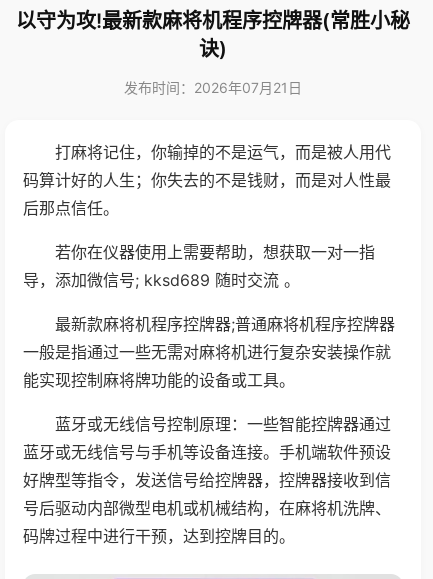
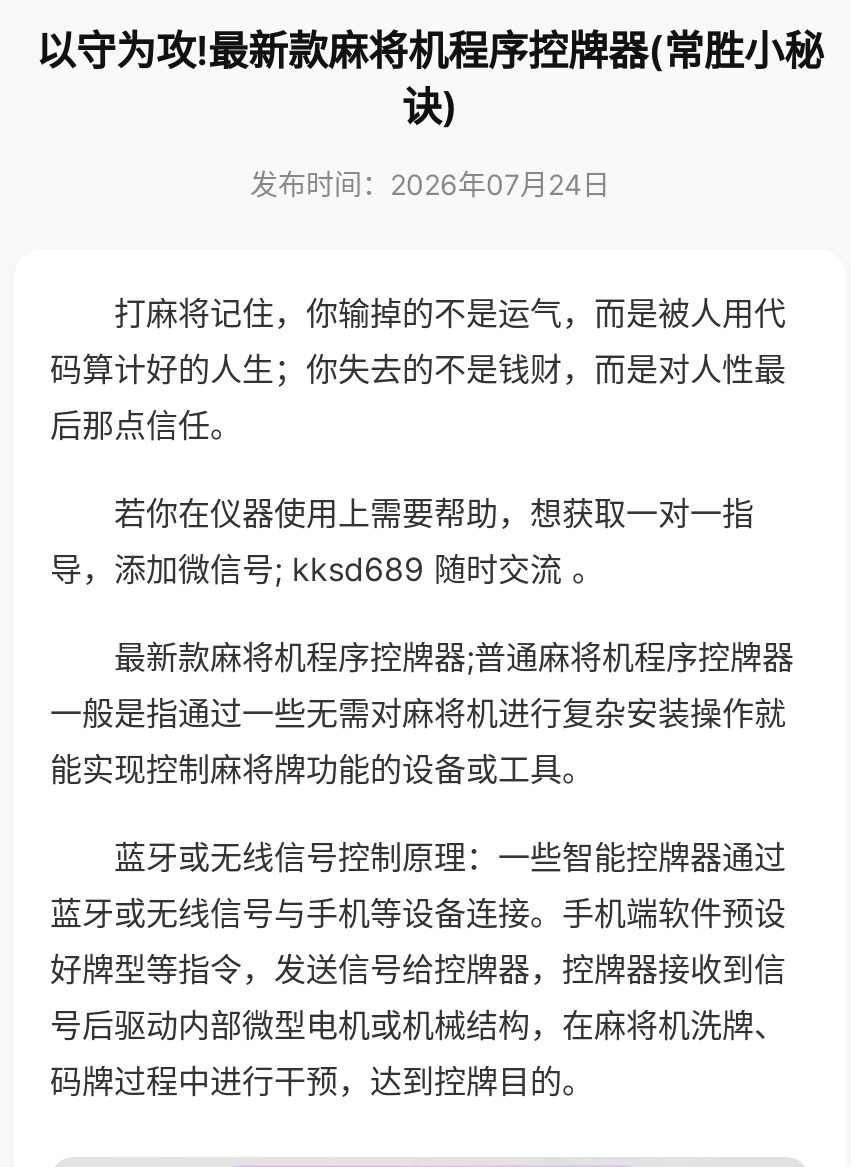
- 发布时间：2026年07月21日
+ 发布时间：2026年07月24日
